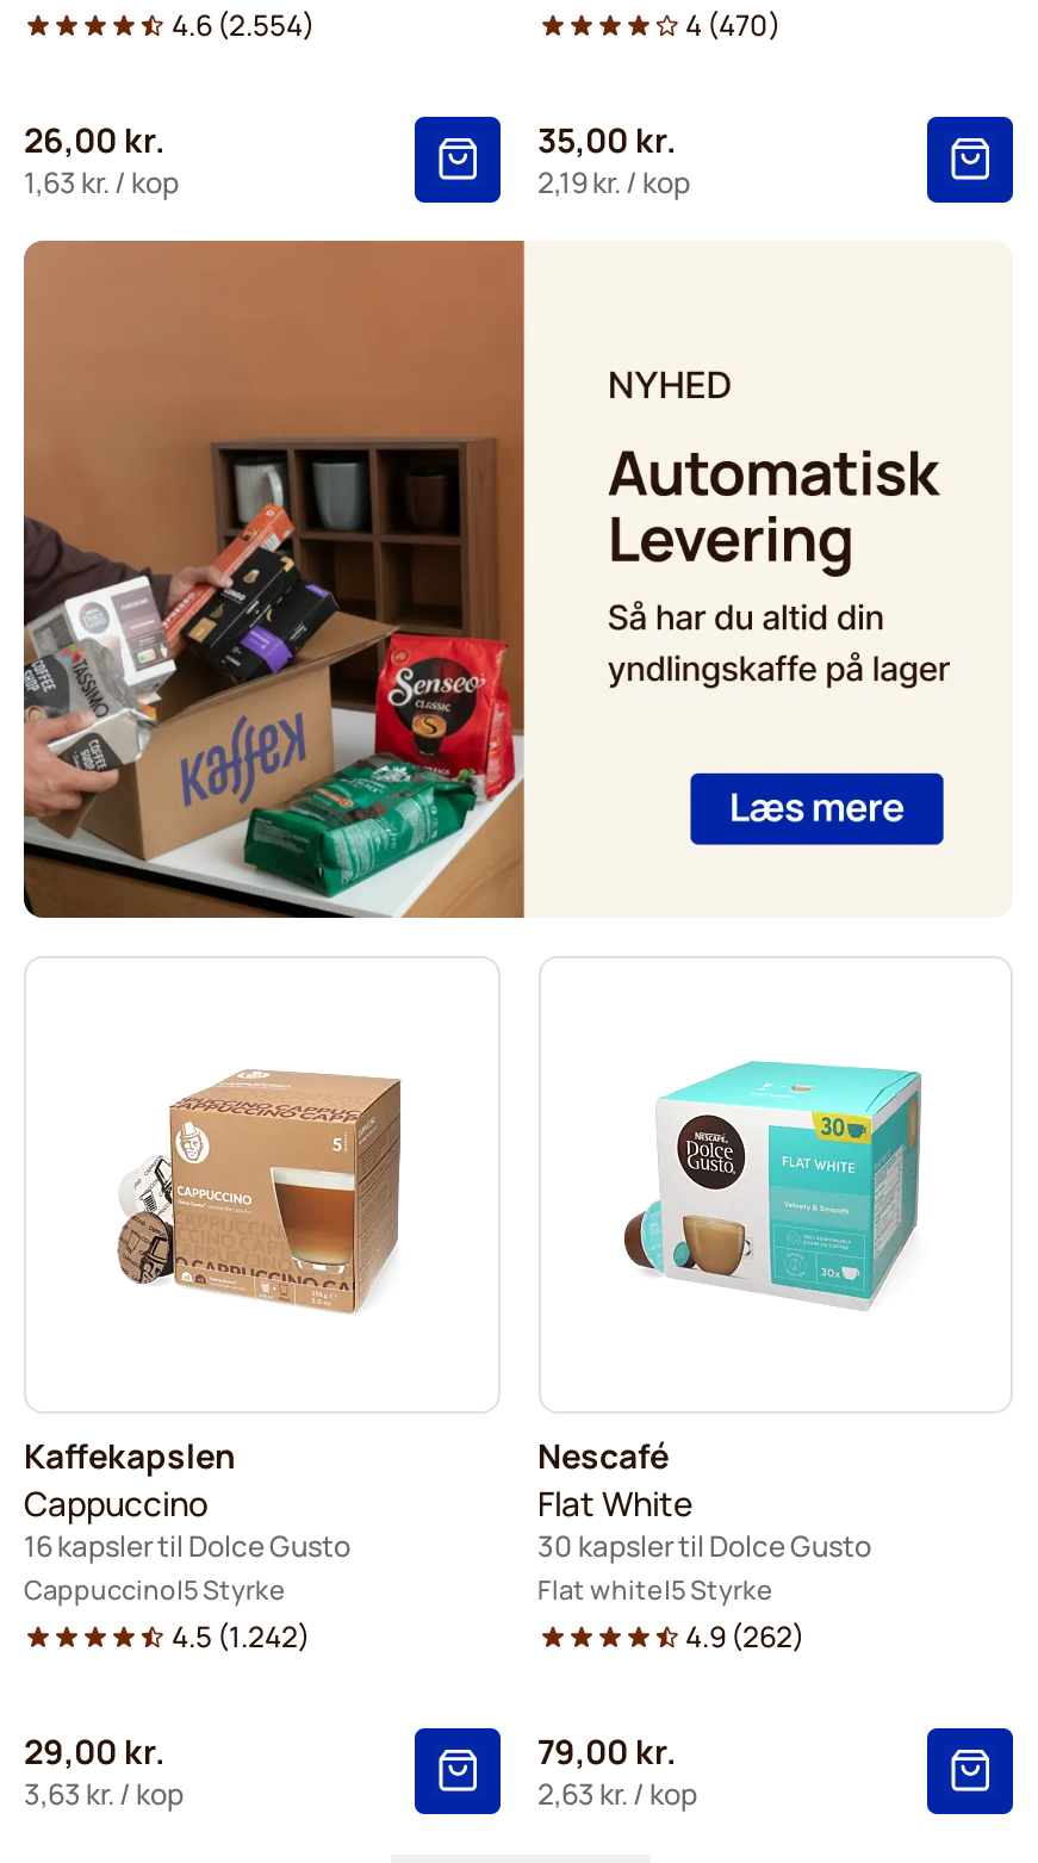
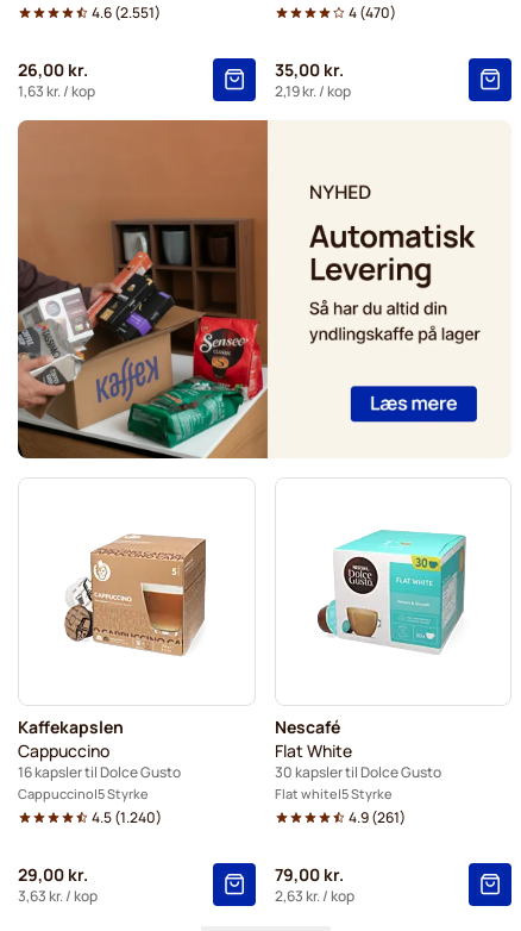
- 4.6 (2.554)
+ 4.6 (2.551)

- 4.5 (1.242)
+ 4.5 (1.240)

- 4.9 (262)
+ 4.9 (261)
